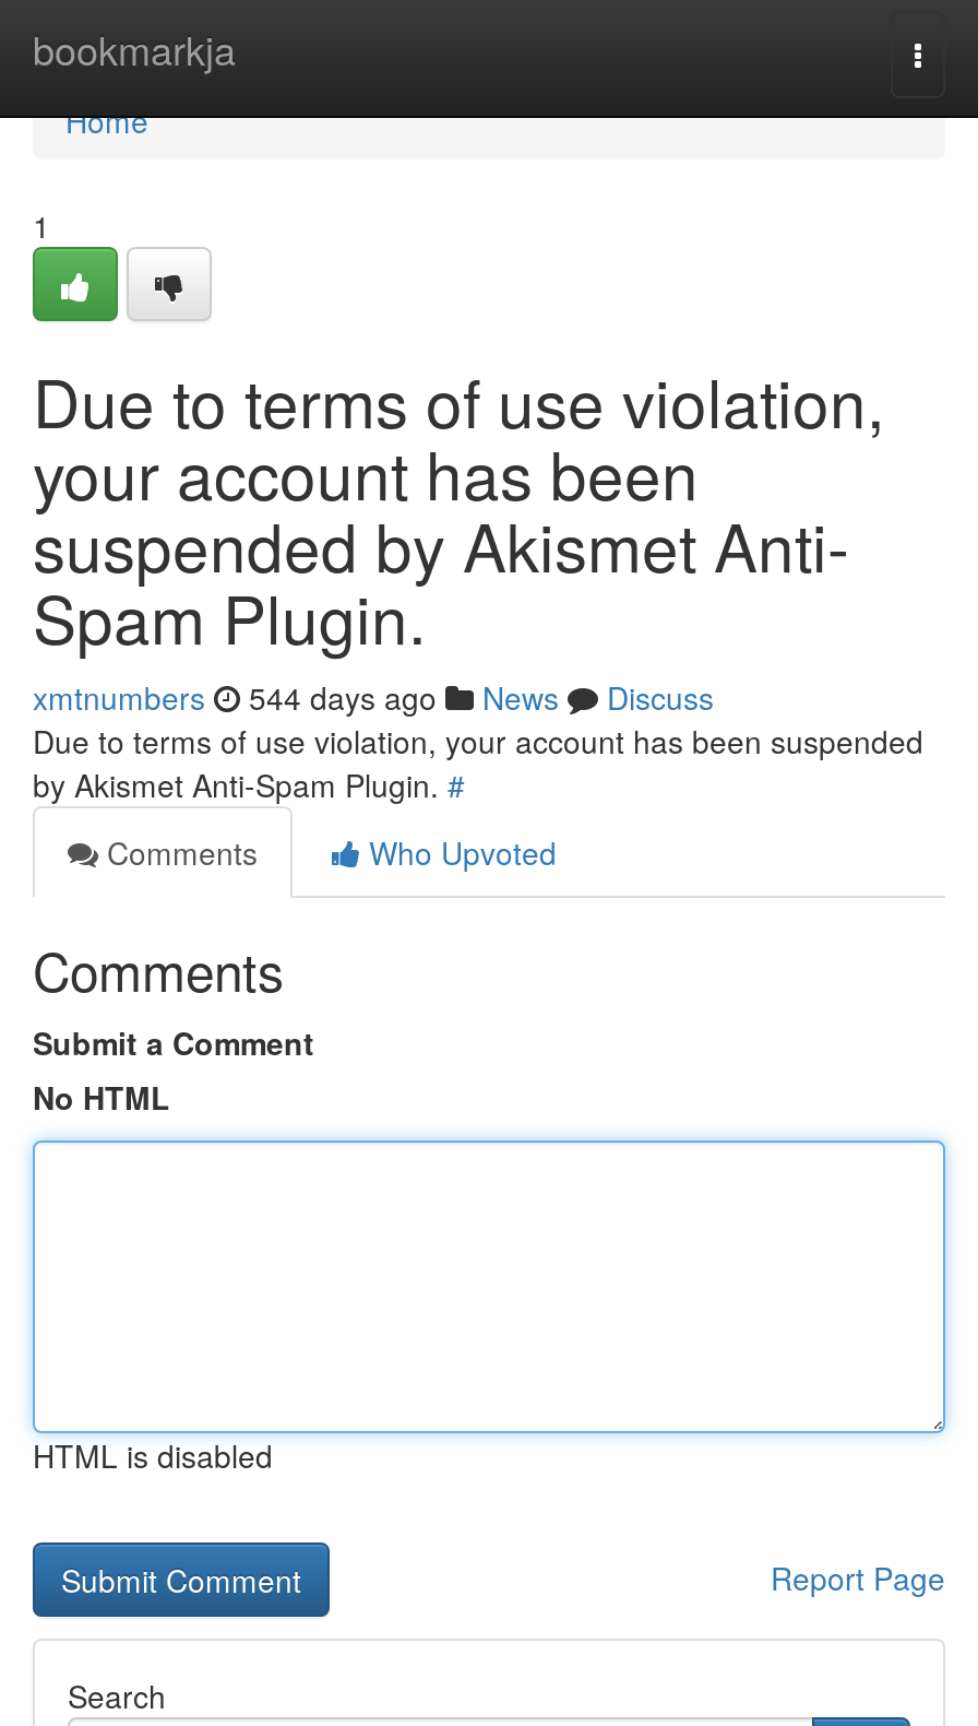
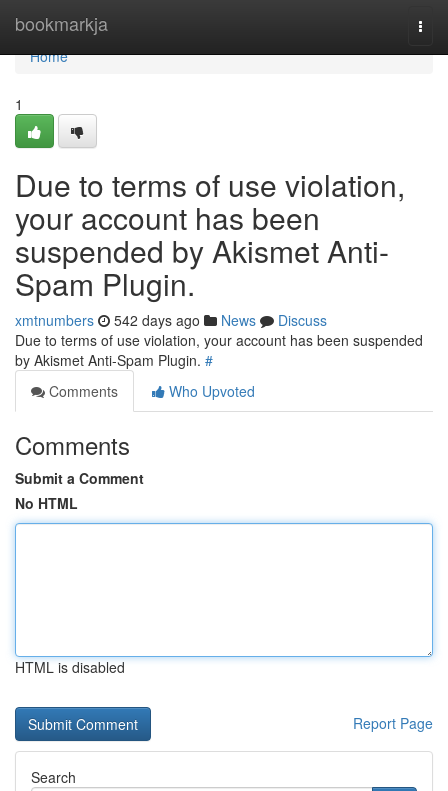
- xmtnumbers 544 days ago News Discuss
+ xmtnumbers 542 days ago News Discuss
